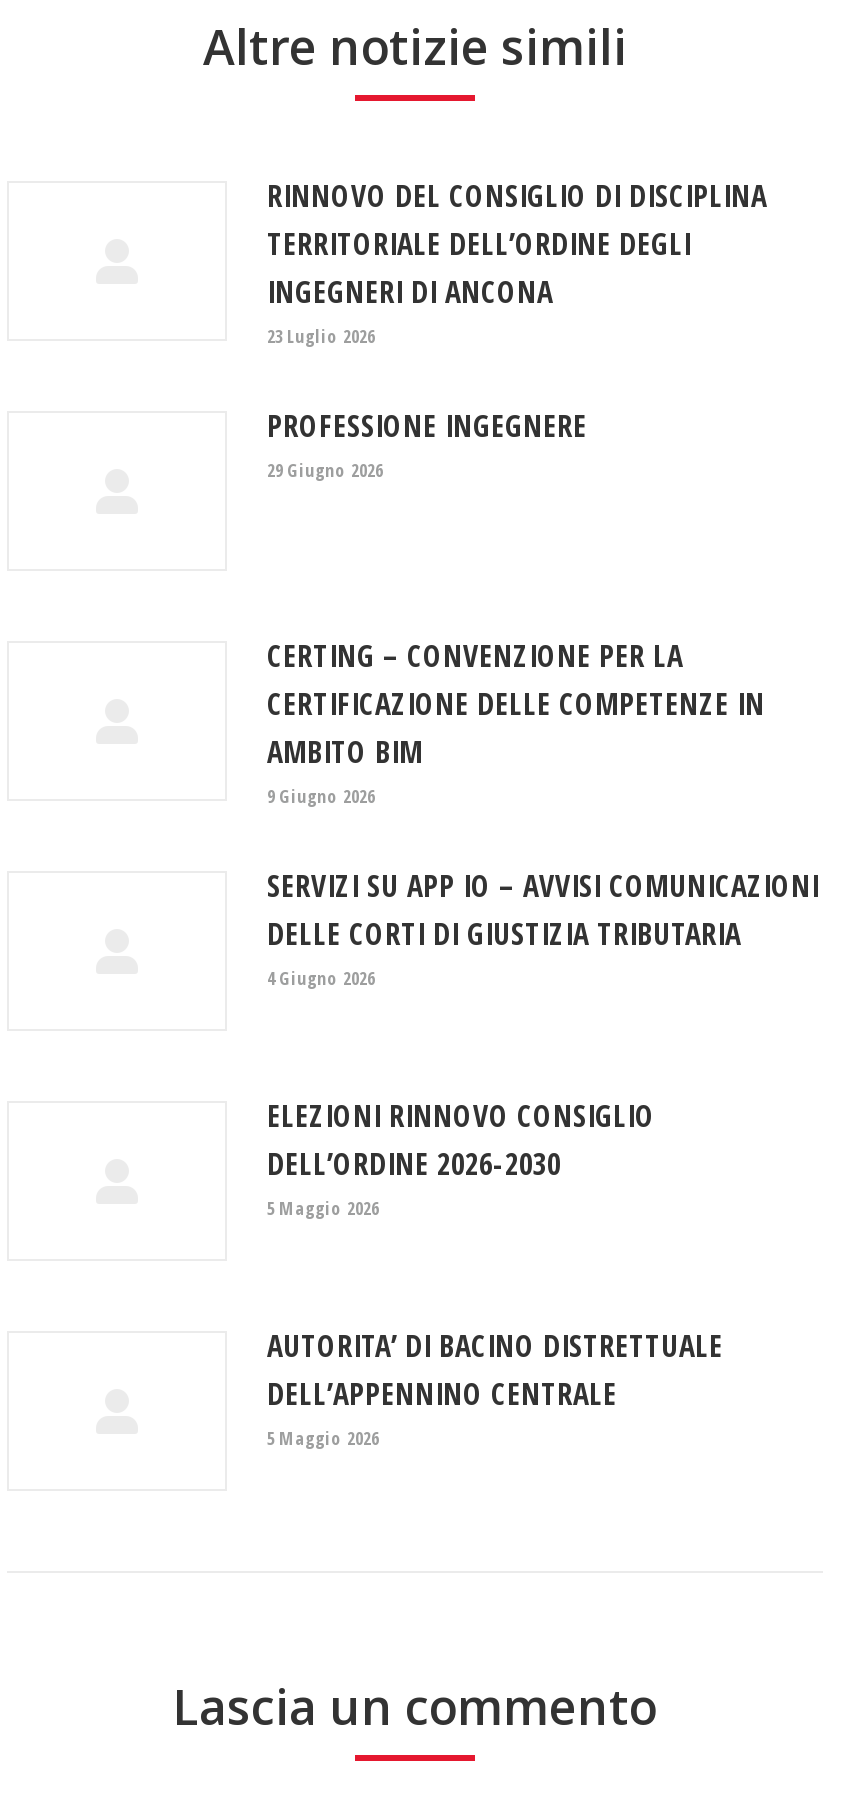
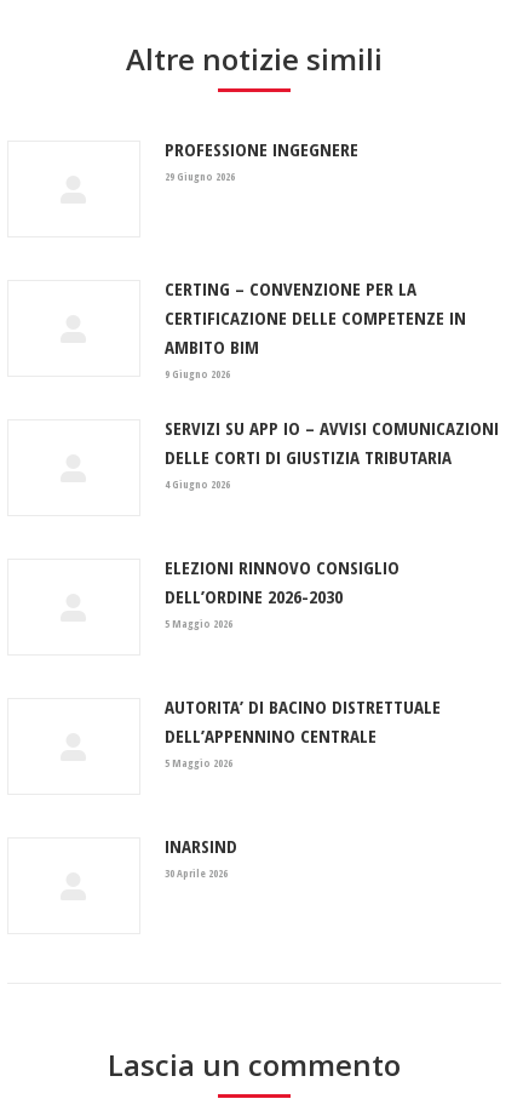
- RINNOVO DEL CONSIGLIO DI DISCIPLINA
- TERRITORIALE DELL’ORDINE DEGLI
- INGEGNERI DI ANCONA
- 23 Luglio 2026

moved up: PROFESSIONE INGEGNERE | 29 Giugno 2026 | CERTING – CONVENZIONE PER LA | ... | DELL’APPENNINO CENTRALE | 5 Maggio 2026

+ INARSIND
+ 30 Aprile 2026
